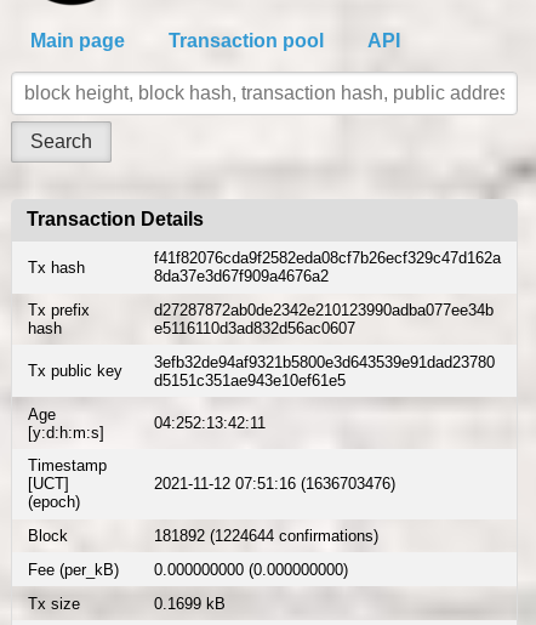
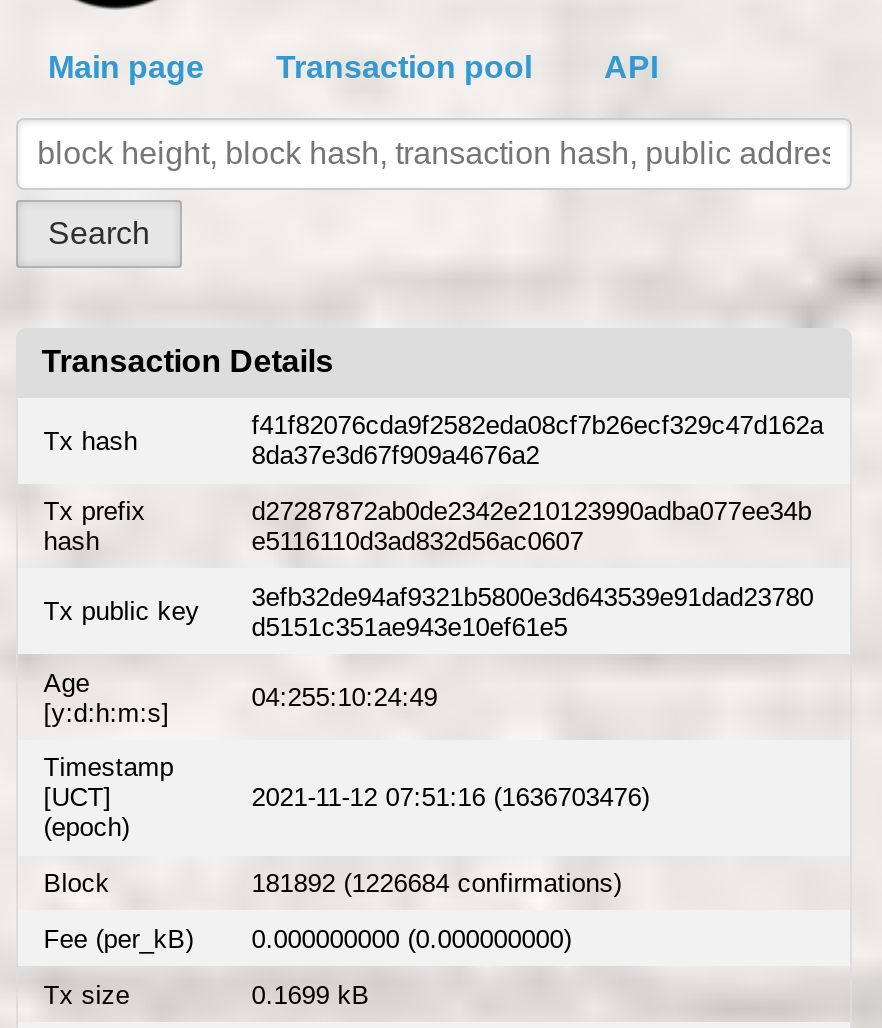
- 04:252:13:42:11
+ 04:255:10:24:49

- 181892 (1224644 confirmations)
+ 181892 (1226684 confirmations)
